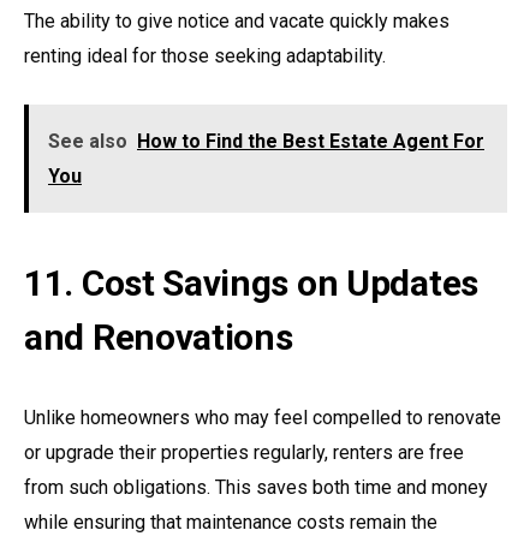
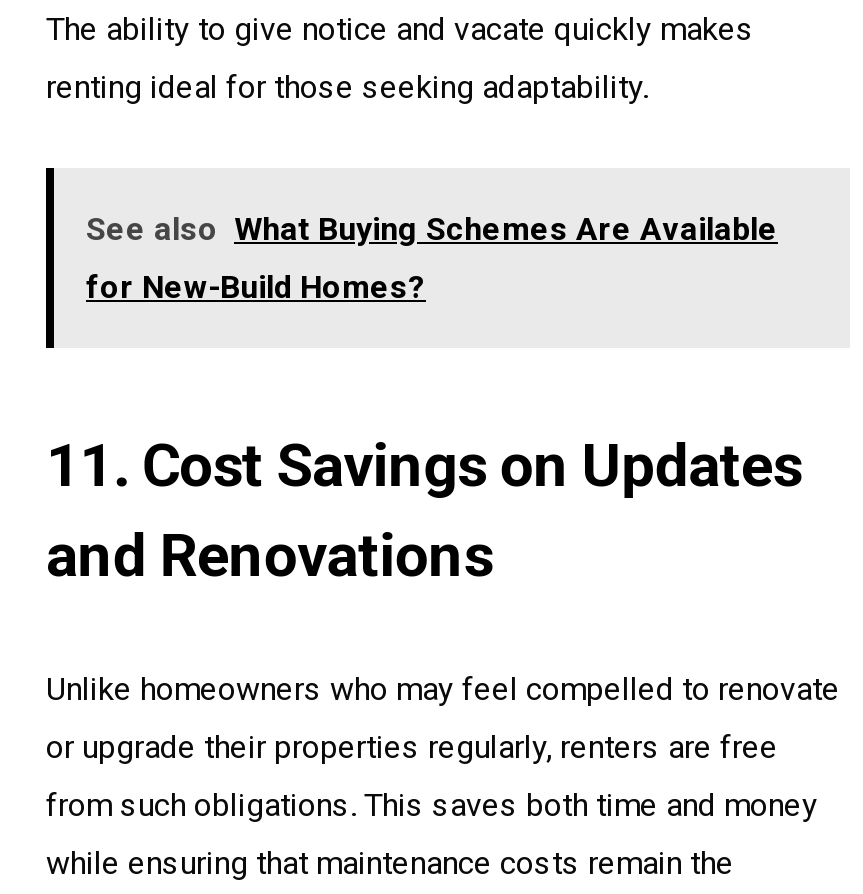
- See also How to Find the Best Estate Agent For
+ See also What Buying Schemes Are Available

- You
+ for New-Build Homes?
